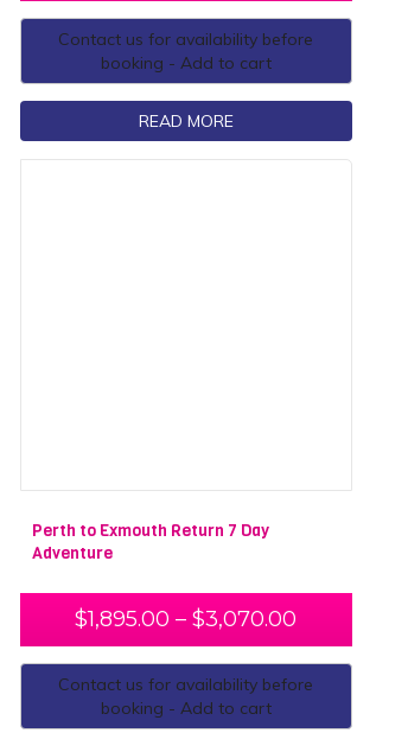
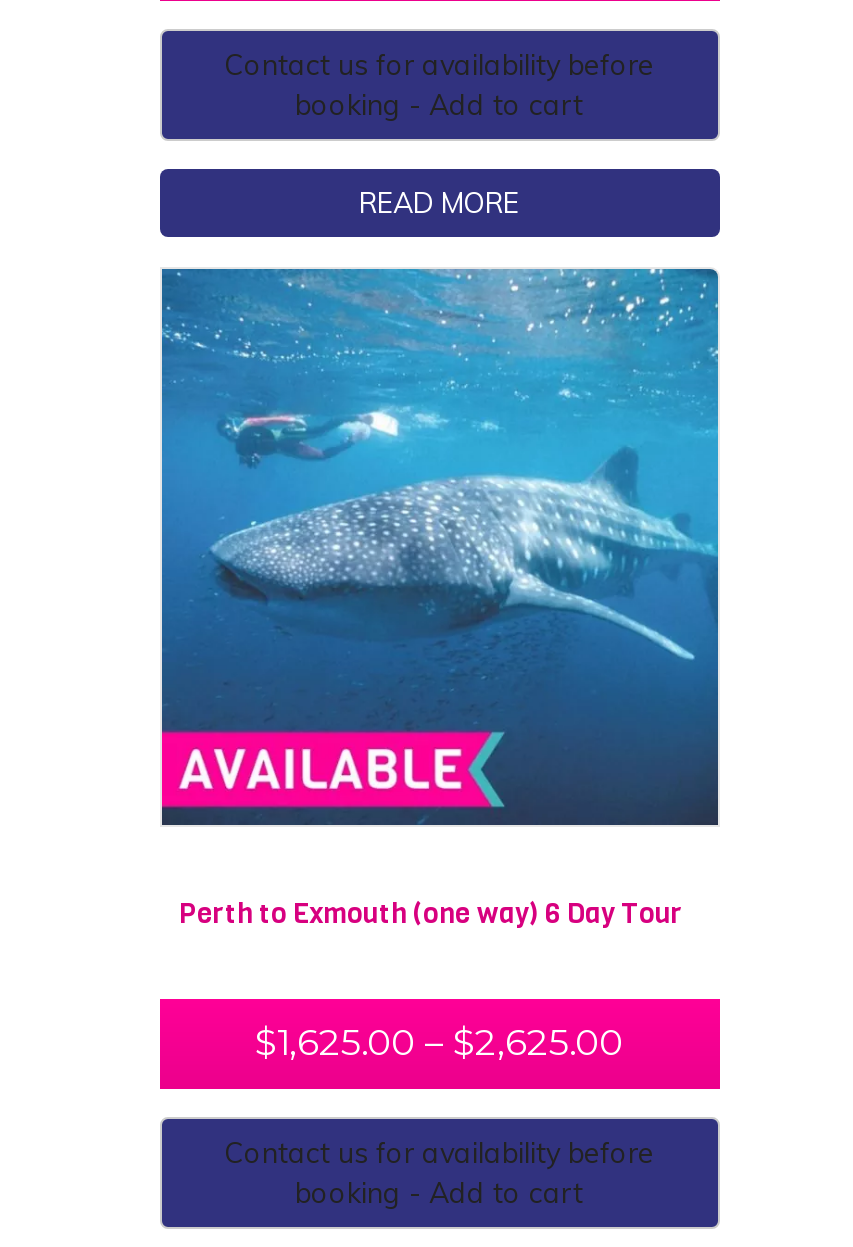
+ [image]

- Perth to Exmouth Return 7 Day
- Adventure
+ Perth to Exmouth (one way) 6 Day Tour

- $1,895.00 – $3,070.00
+ $1,625.00 – $2,625.00
